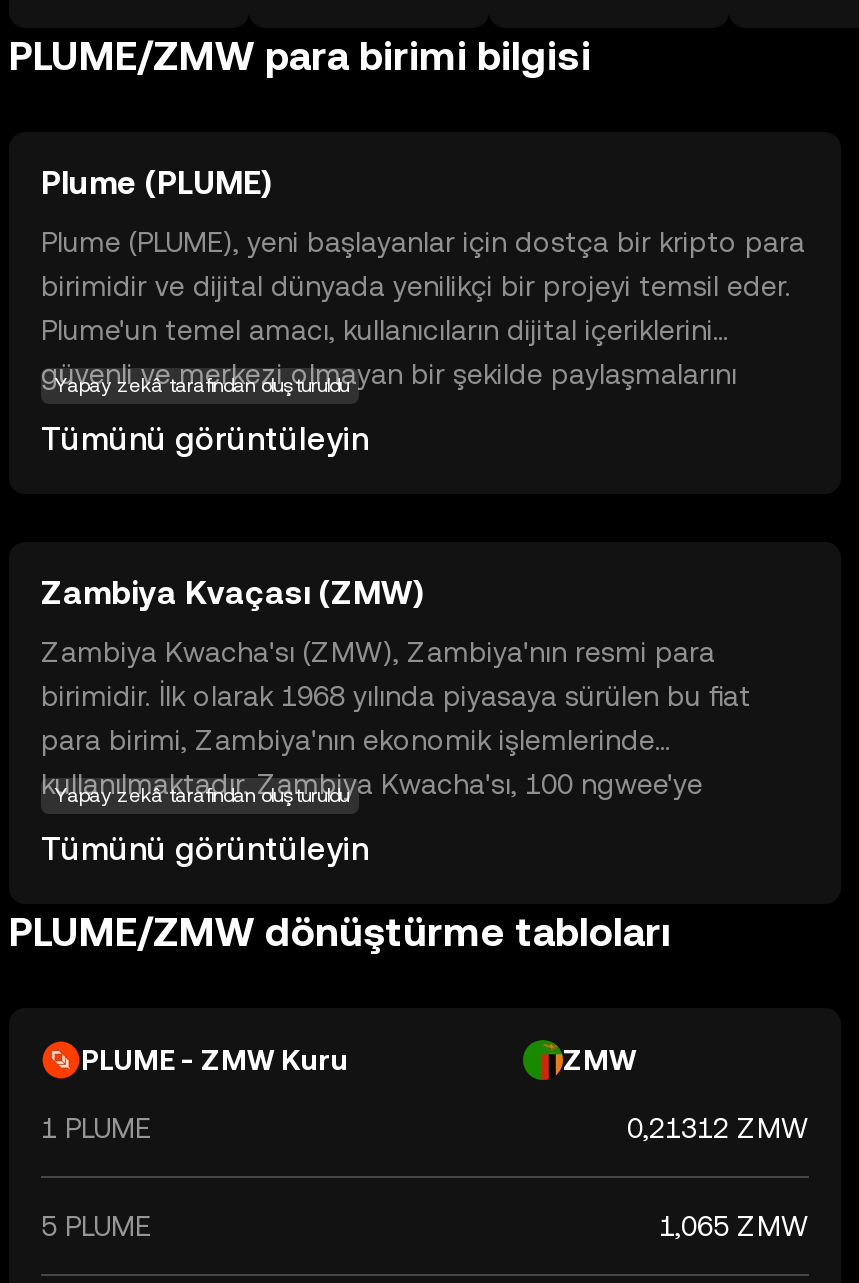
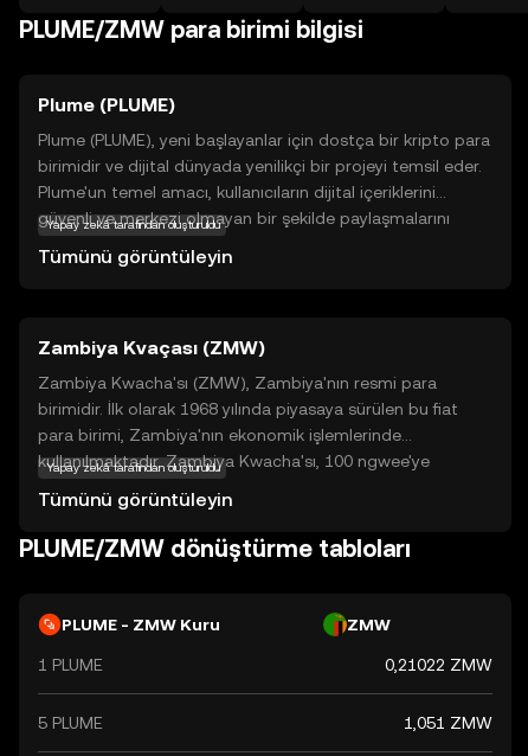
- 0,21312 ZMW
+ 0,21022 ZMW

- 1,065 ZMW
+ 1,051 ZMW
